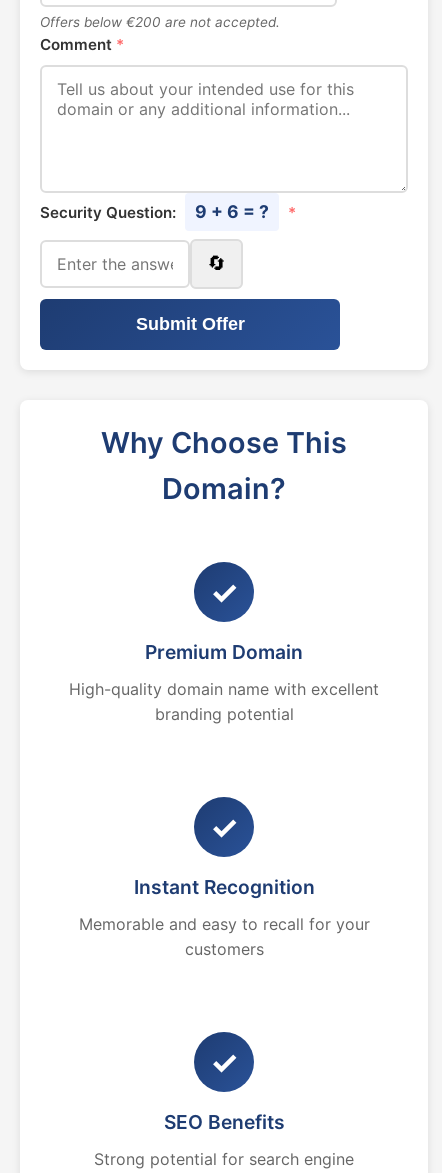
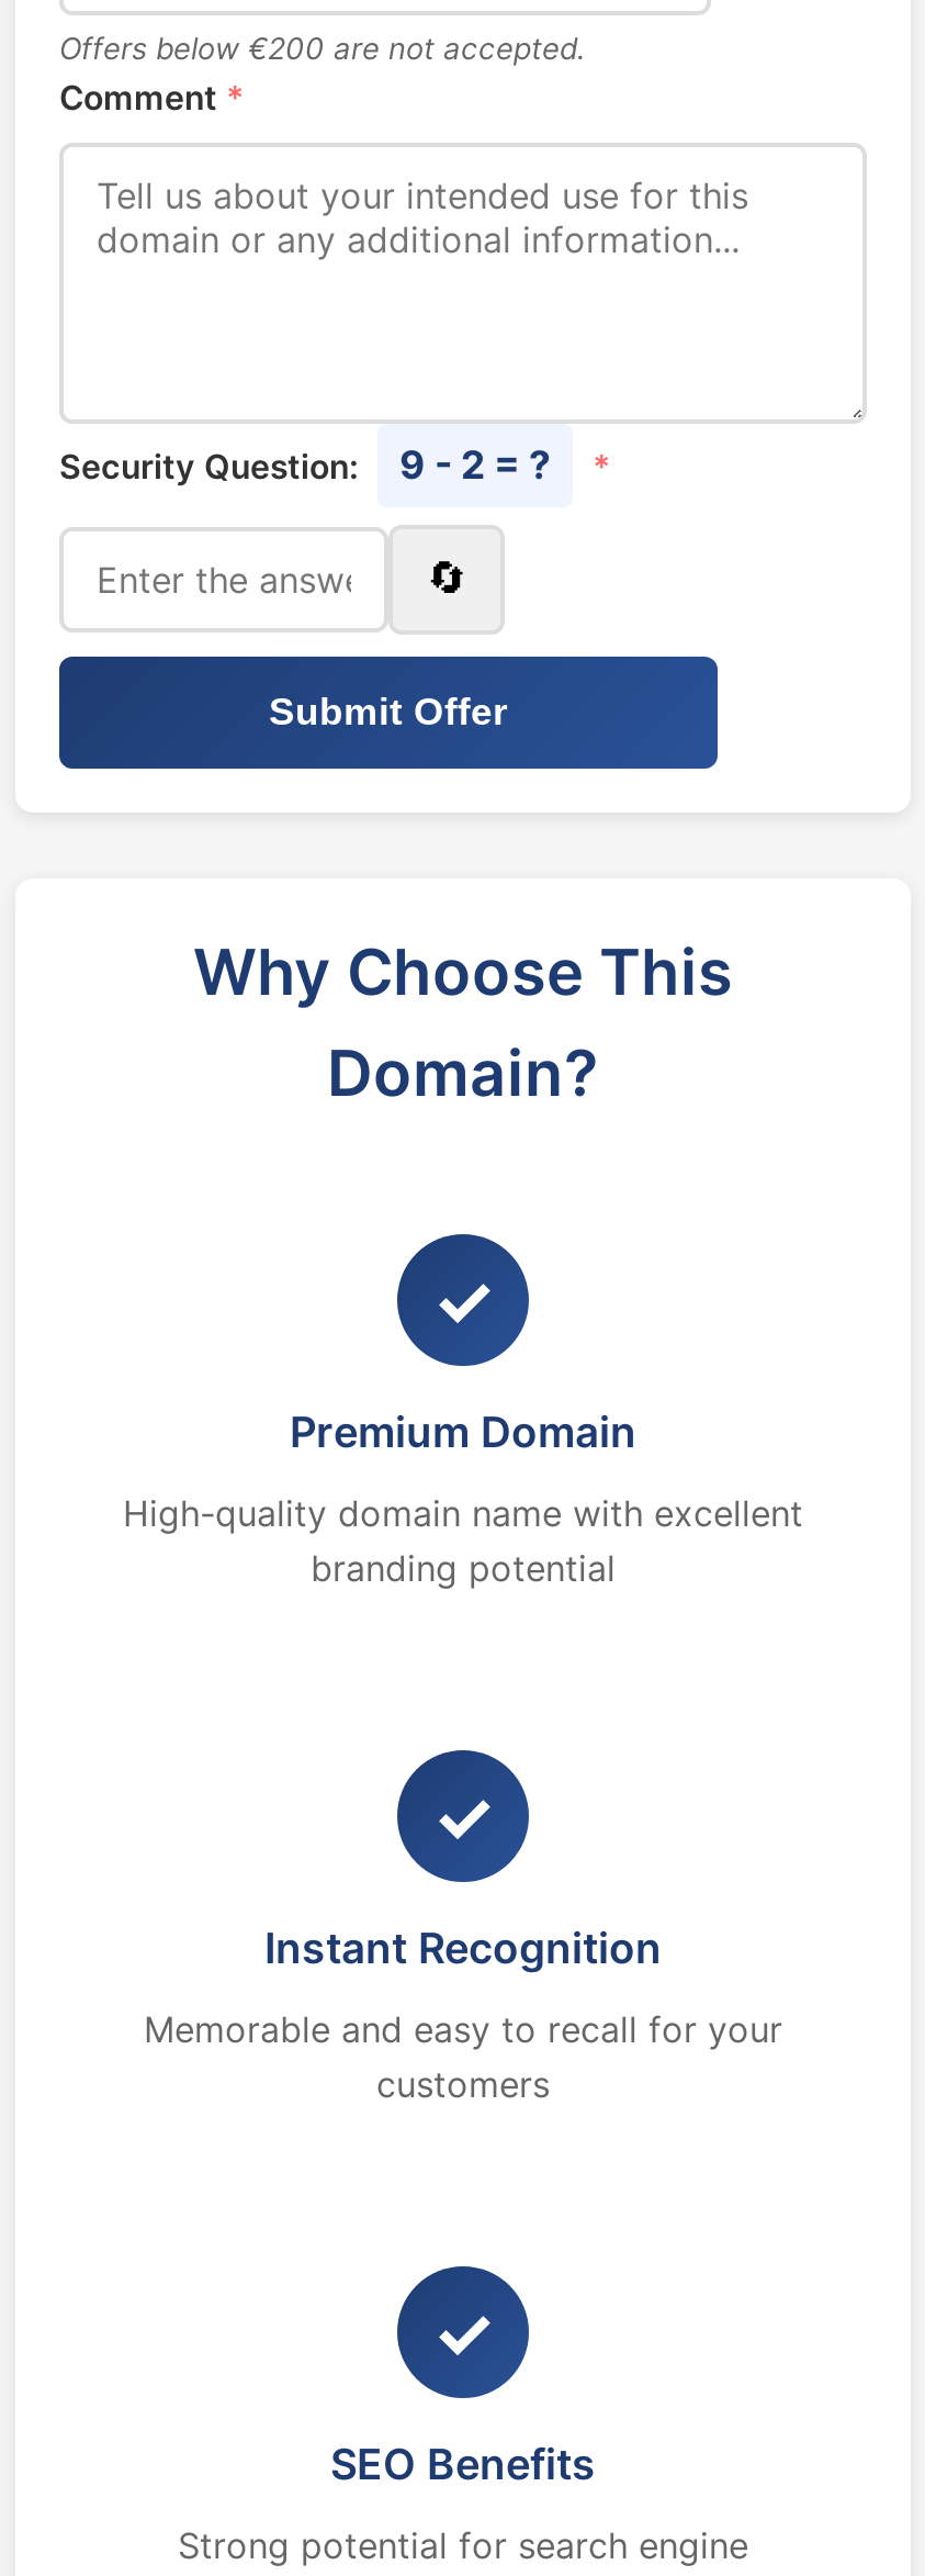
- 9 + 6 = ?
+ 9 - 2 = ?
